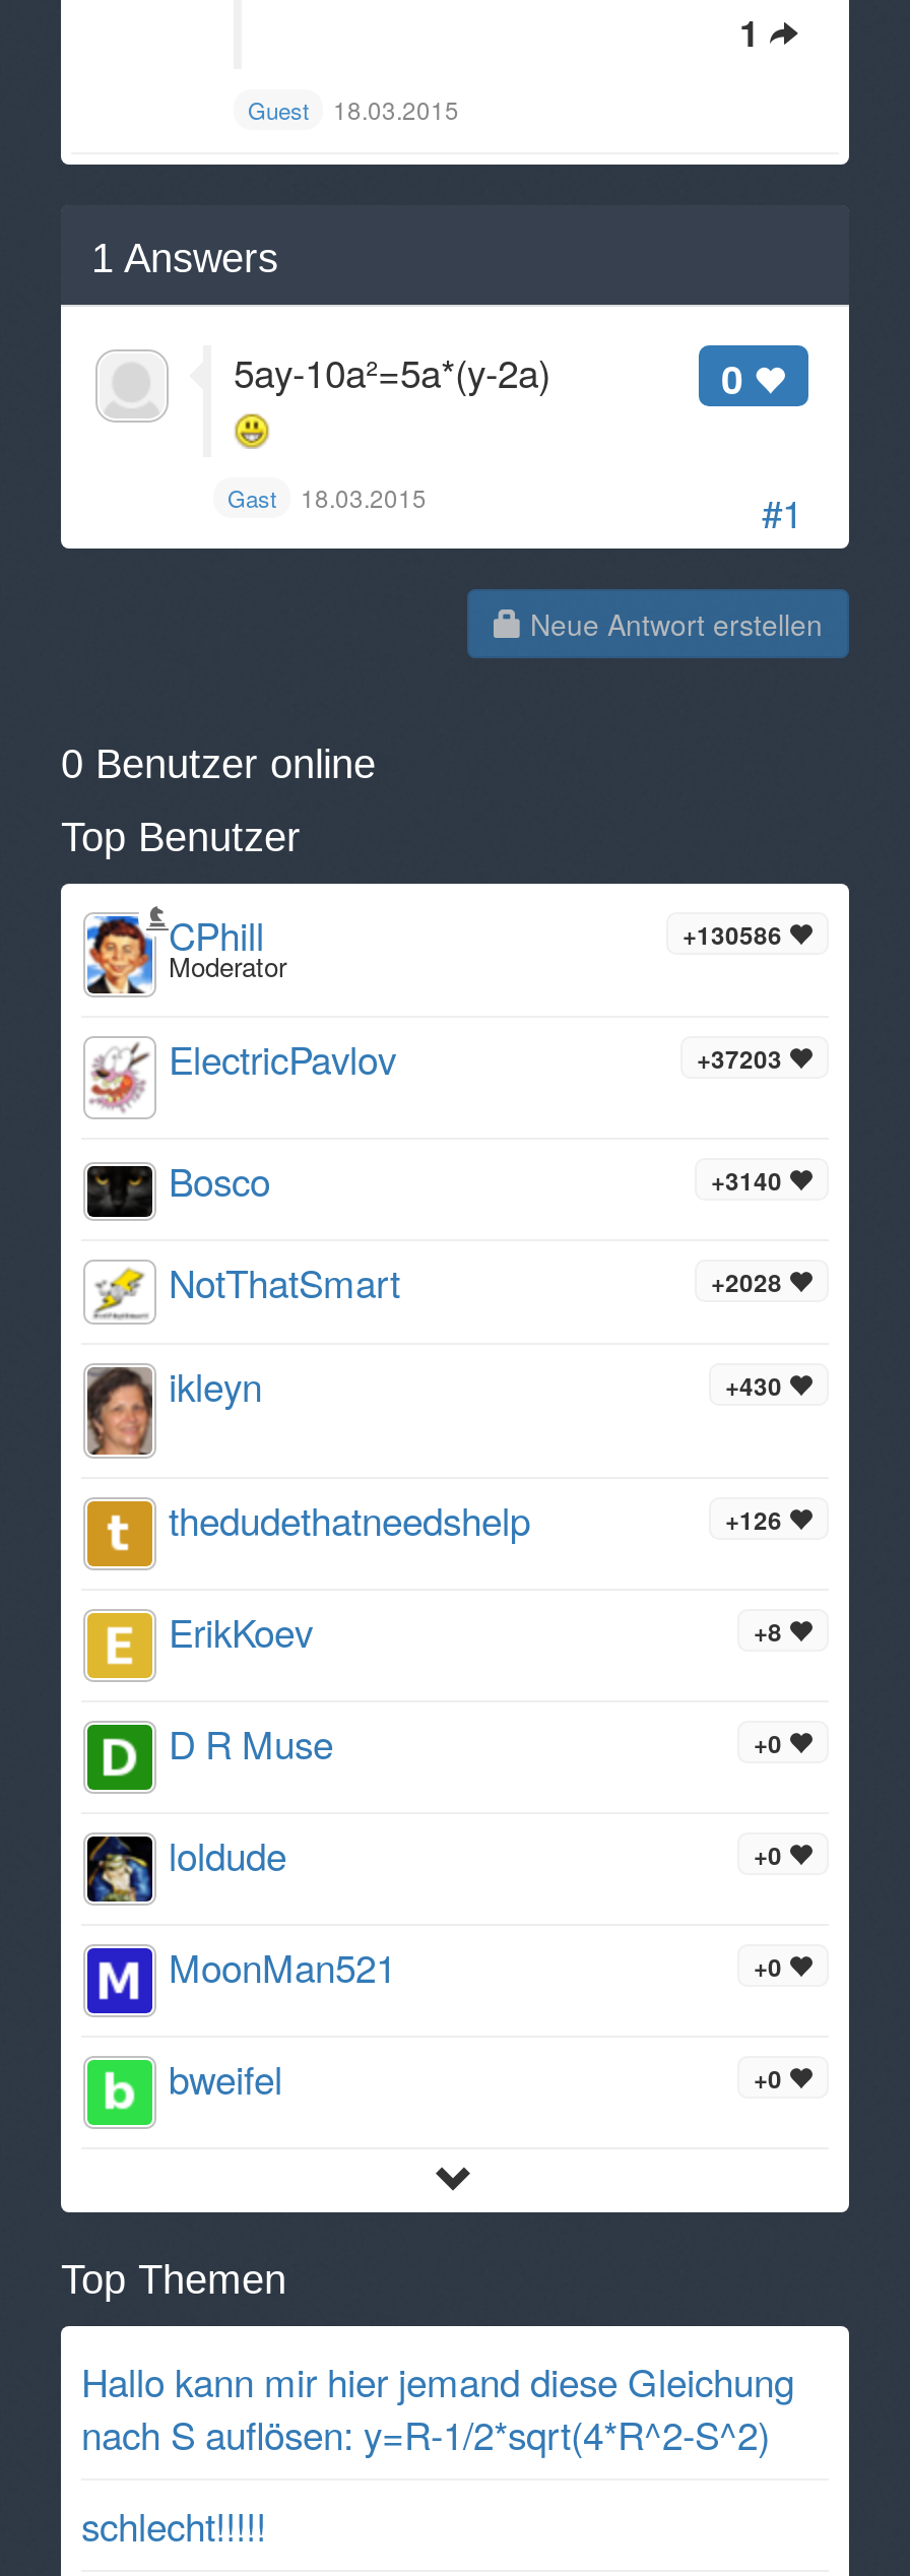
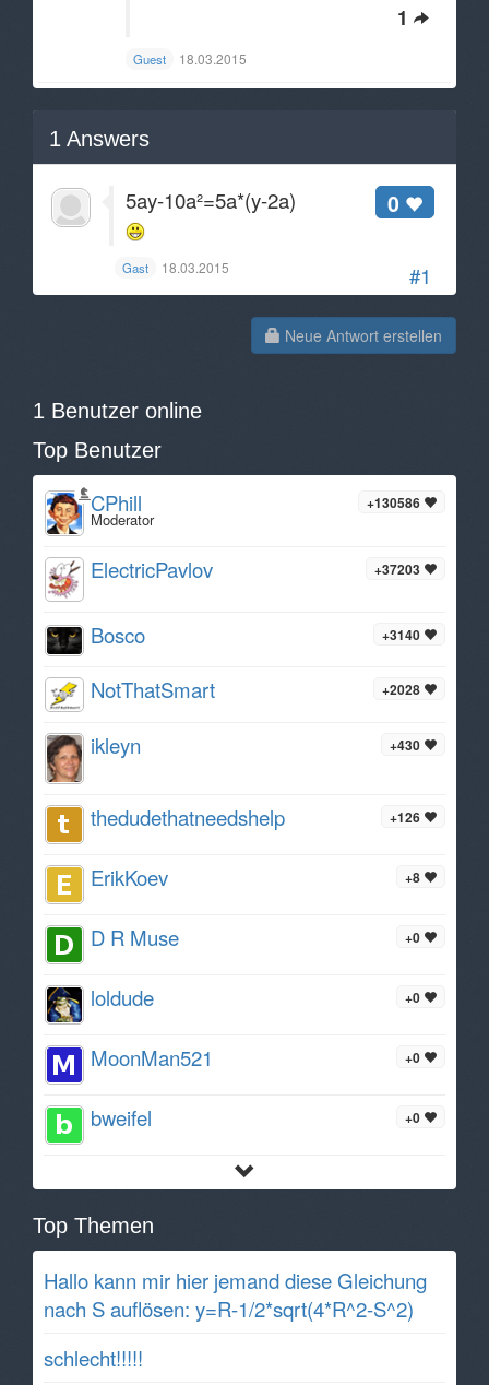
- 0 Benutzer online
+ 1 Benutzer online
